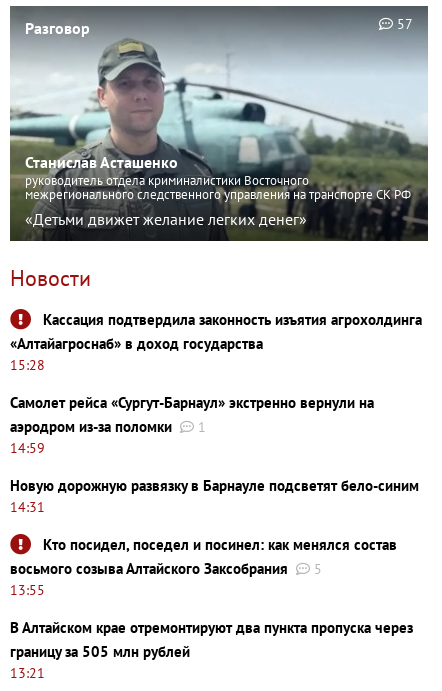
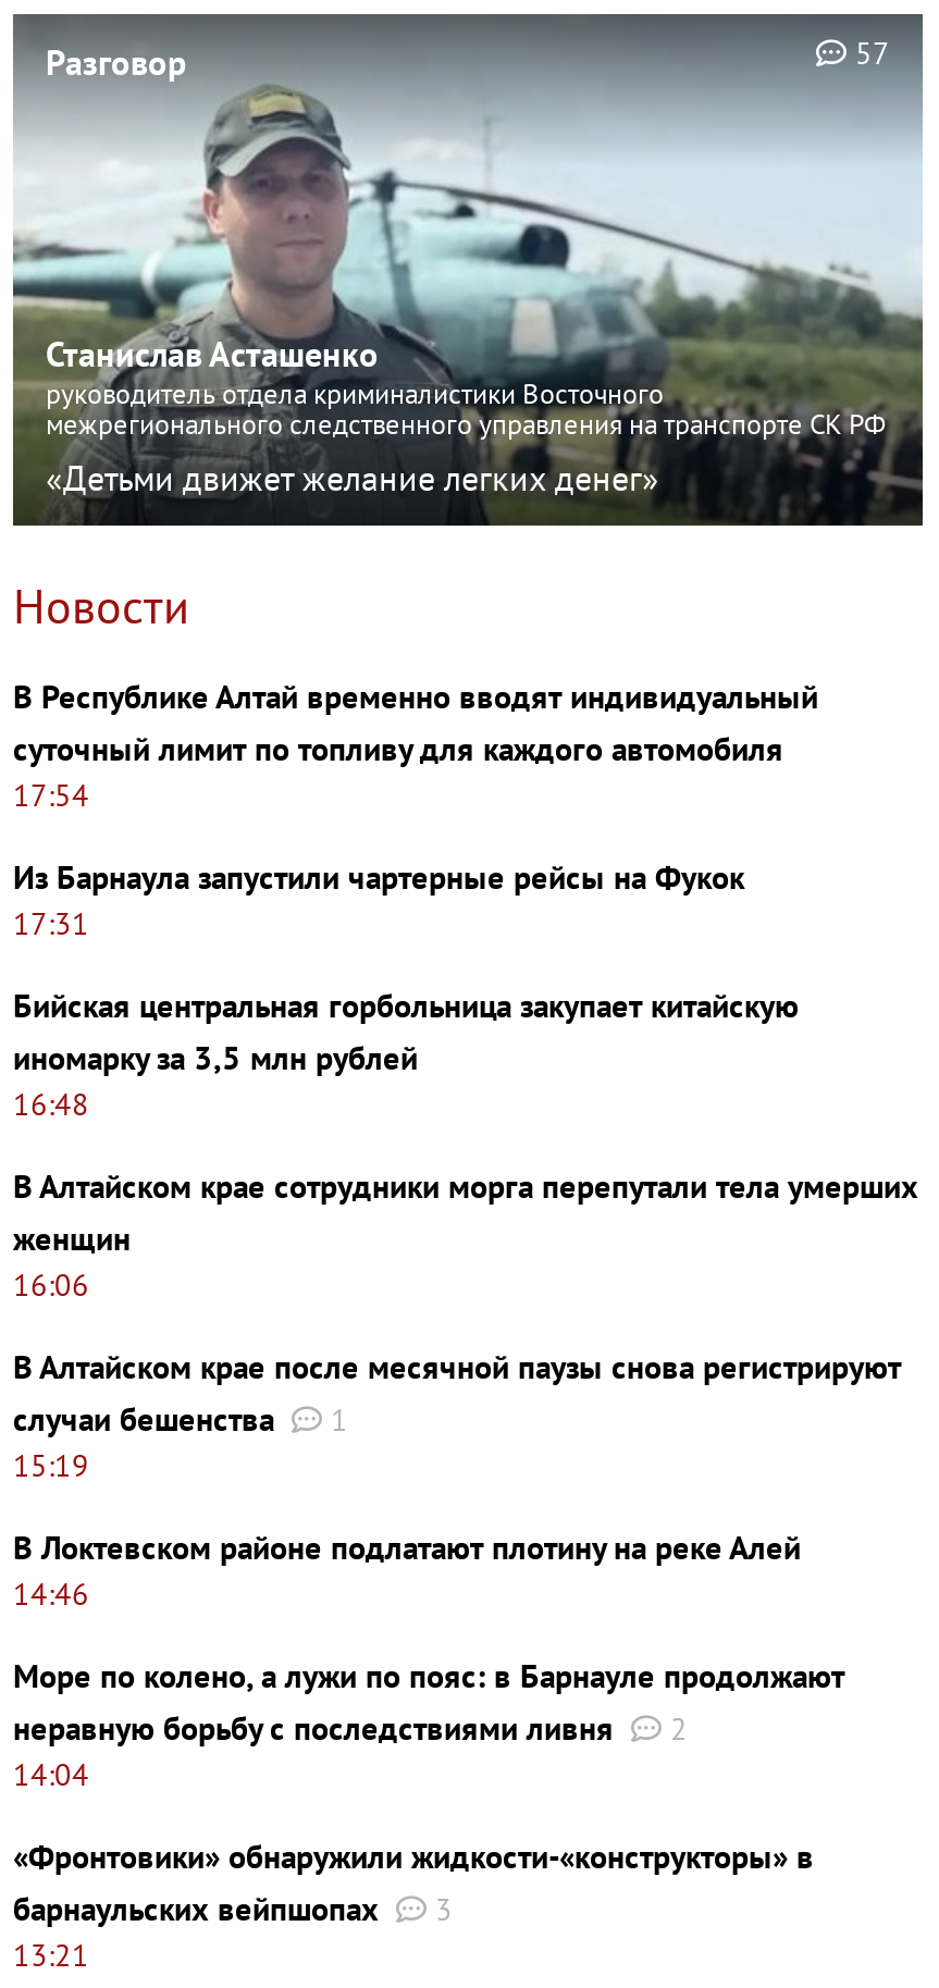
- Кассация подтвердила законность изъятия агрохолдинга
- «Алтайагроснаб» в доход государства
- 15:28
- Самолет рейса «Сургут-Барнаул» экстренно вернули на
- аэродром из-за поломки
+ В Республике Алтай временно вводят индивидуальный
+ суточный лимит по топливу для каждого автомобиля
+ 17:54
+ Из Барнаула запустили чартерные рейсы на Фукок
+ 17:31
+ Бийская центральная горбольница закупает китайскую
+ иномарку за 3,5 млн рублей
+ 16:48
+ В Алтайском крае сотрудники морга перепутали тела умерших
+ женщин
+ 16:06
+ В Алтайском крае после месячной паузы снова регистрируют
+ случаи бешенства

- 14:59
+ 15:19

- Новую дорожную развязку в Барнауле подсветят бело-синим
- 14:31
+ В Локтевском районе подлатают плотину на реке Алей
+ 14:46

- Кто посидел, поседел и посинел: как менялся состав
- восьмого созыва Алтайского Заксобрания
- 5
- 13:55
+ Море по колено, а лужи по пояс: в Барнауле продолжают
+ неравную борьбу с последствиями ливня
+ 2
+ 14:04

- В Алтайском крае отремонтируют два пункта пропуска через
- границу за 505 млн рублей
+ «Фронтовики» обнаружили жидкости-«конструкторы» в
+ барнаульских вейпшопах
+ 3
